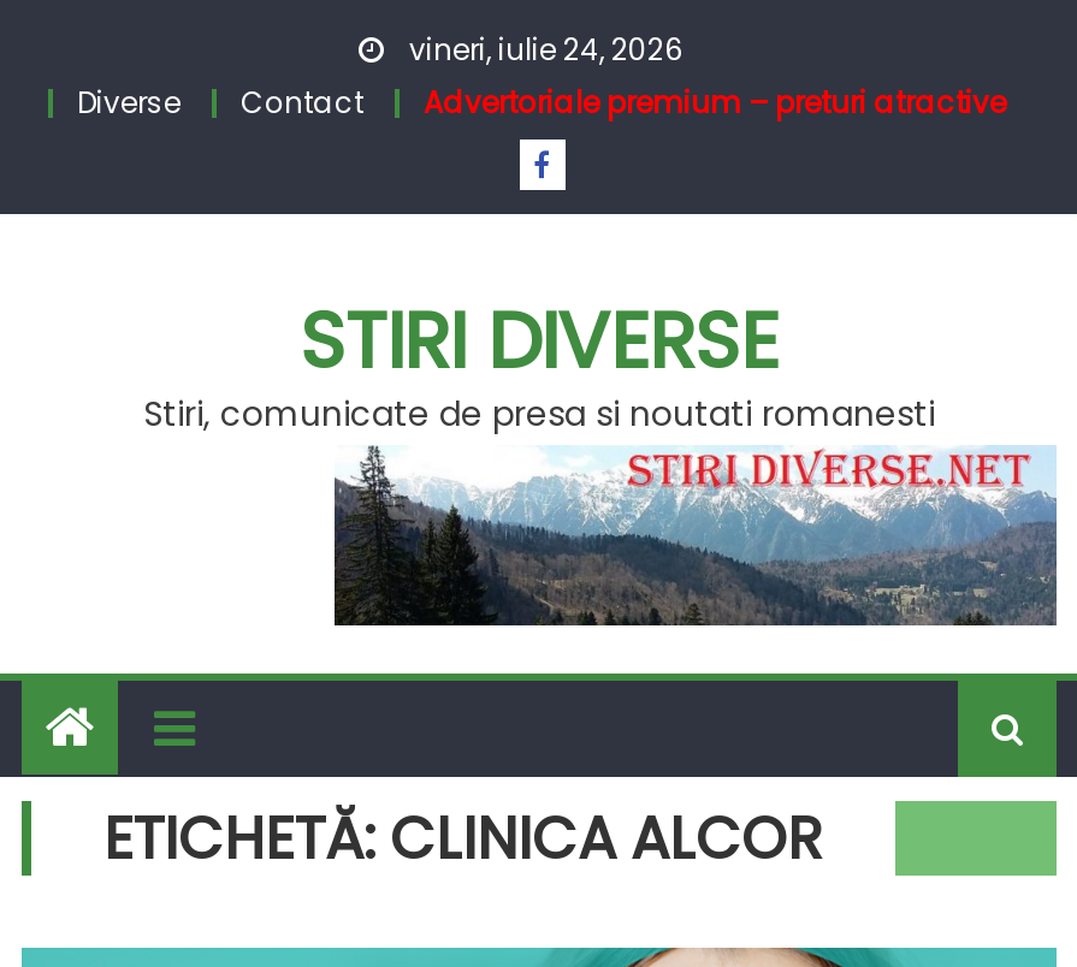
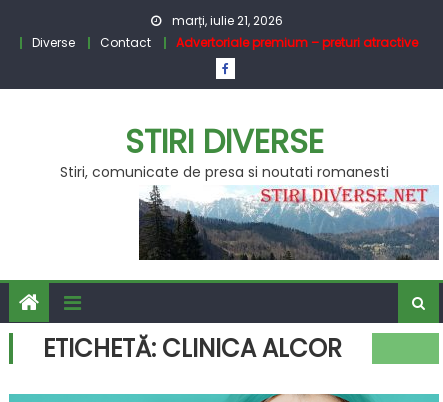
- vineri, iulie 24, 2026
+ marți, iulie 21, 2026
